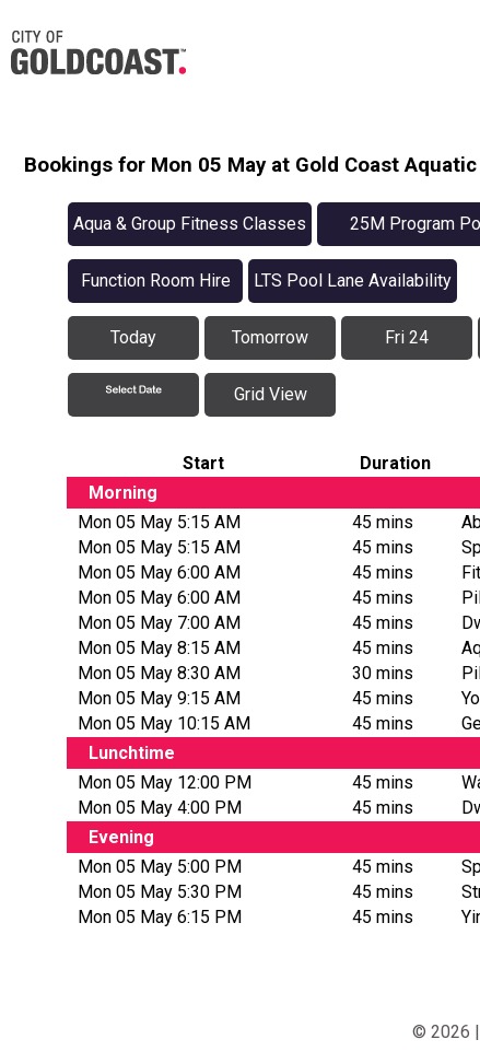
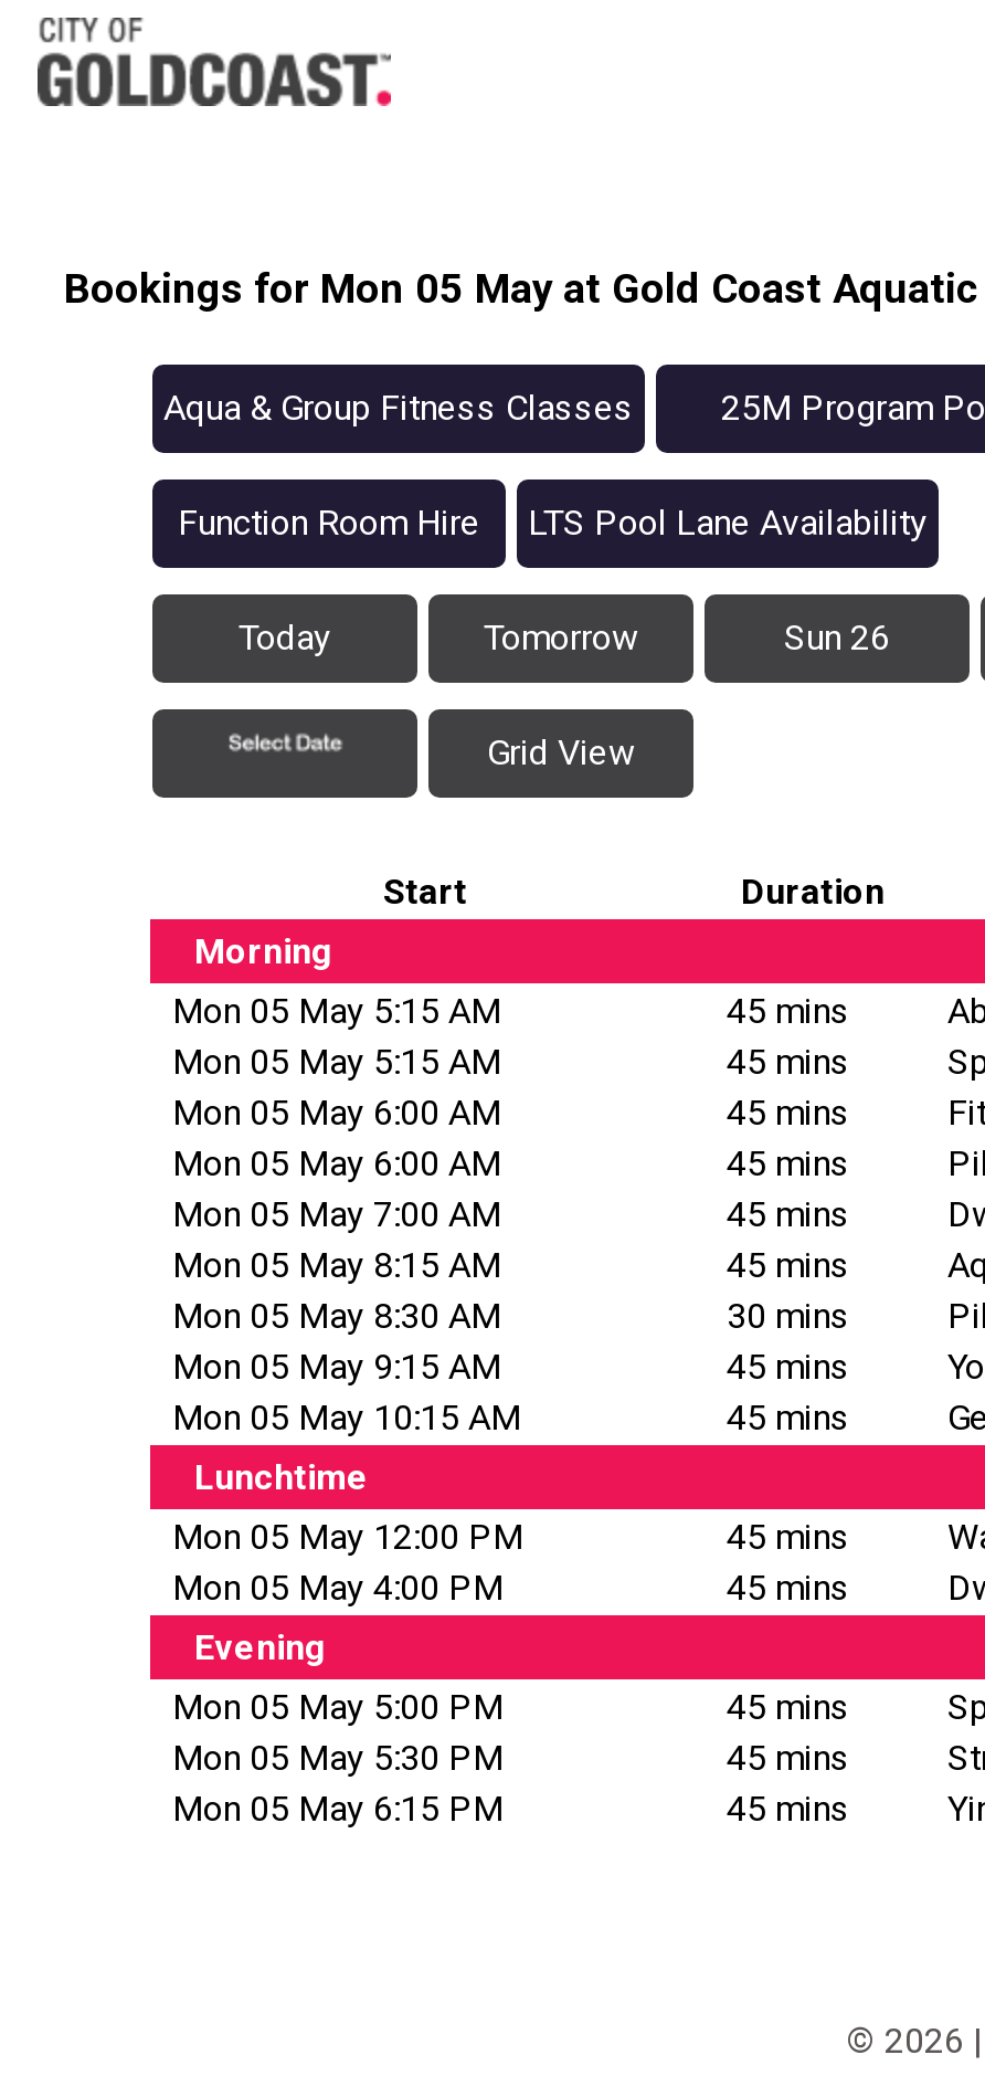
- Fri 24
+ Sun 26
